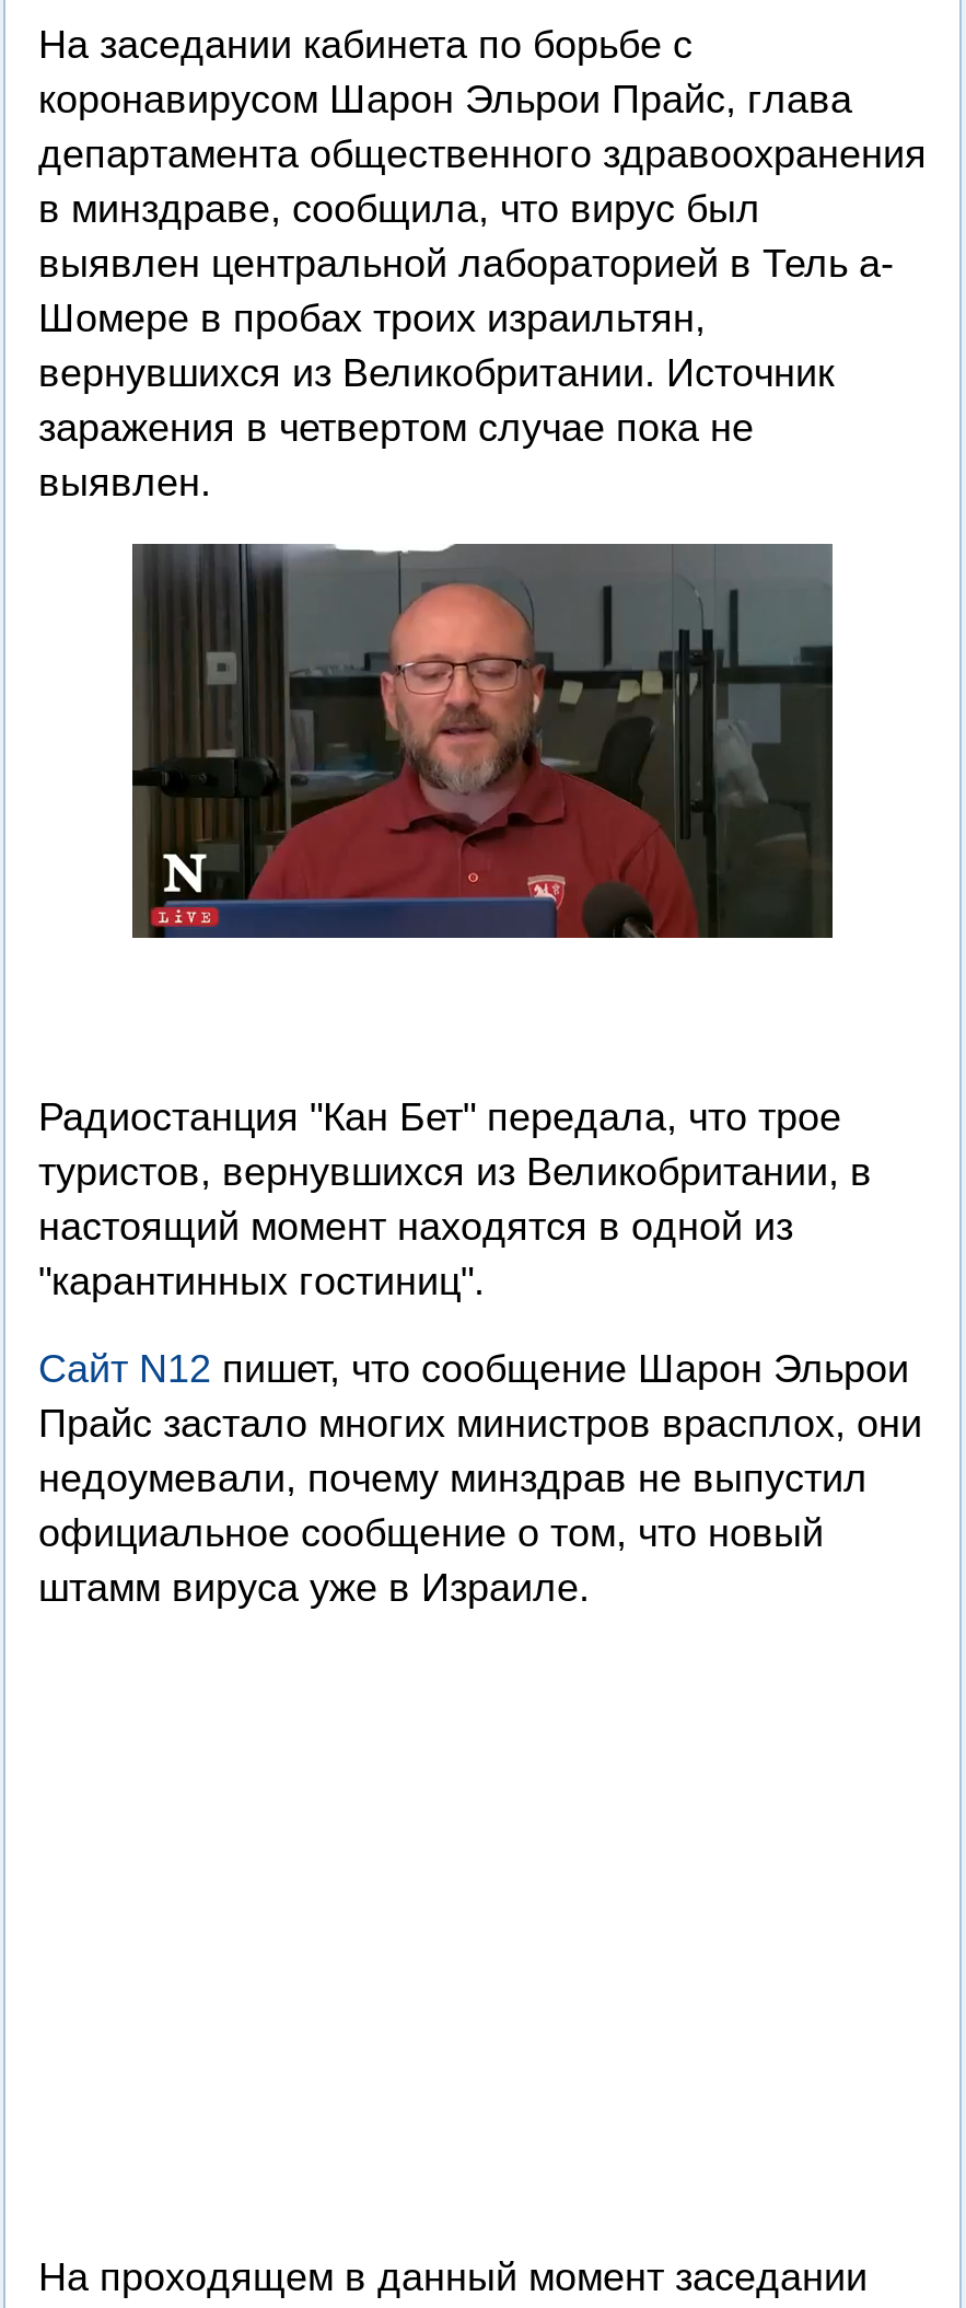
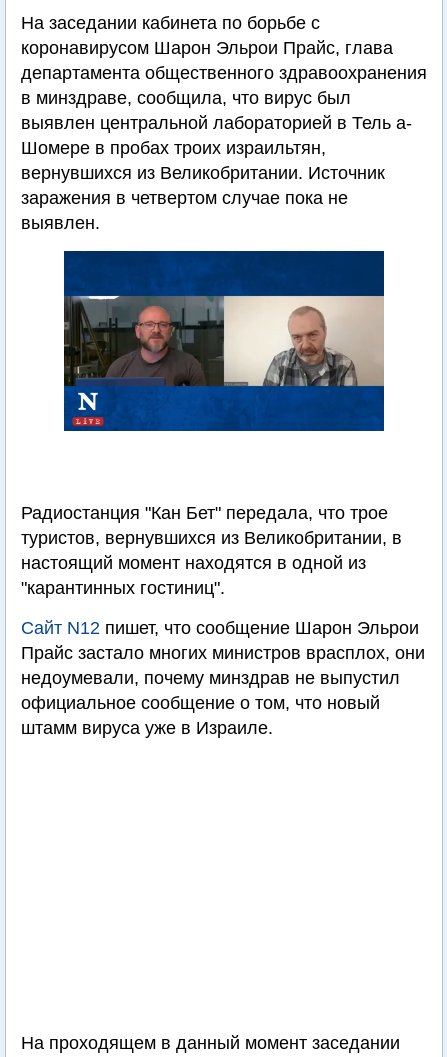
- [image]
+ [image]
